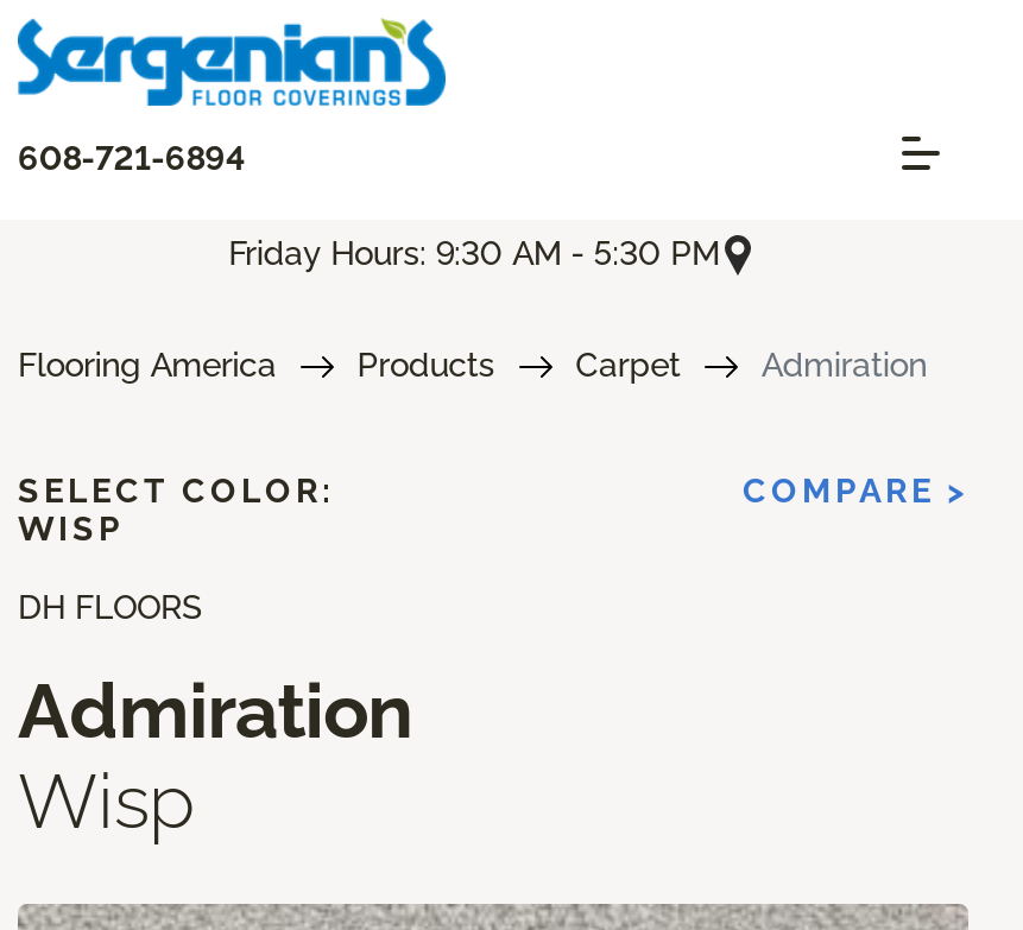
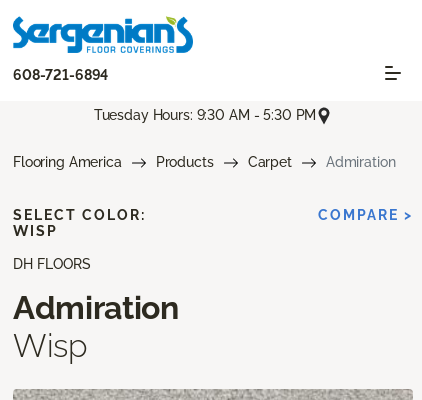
- Friday Hours: 9:30 AM - 5:30 PM
+ Tuesday Hours: 9:30 AM - 5:30 PM
